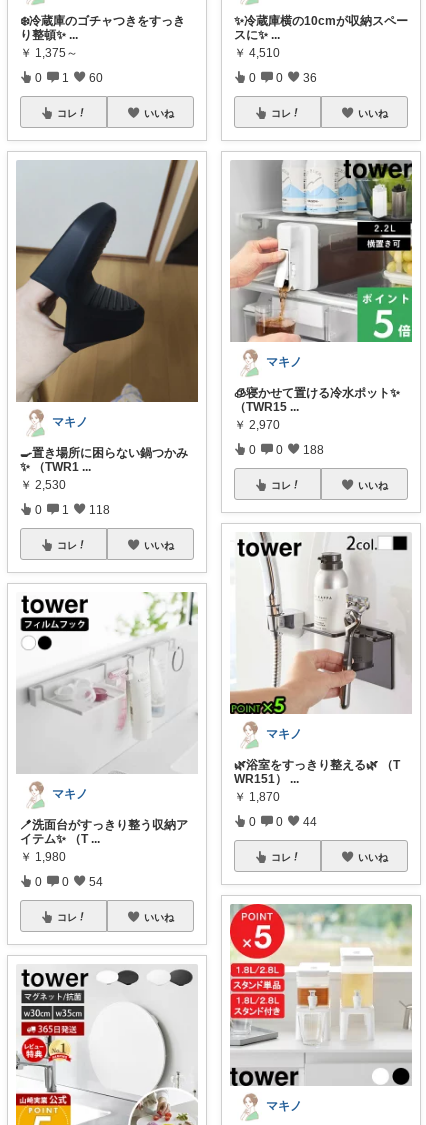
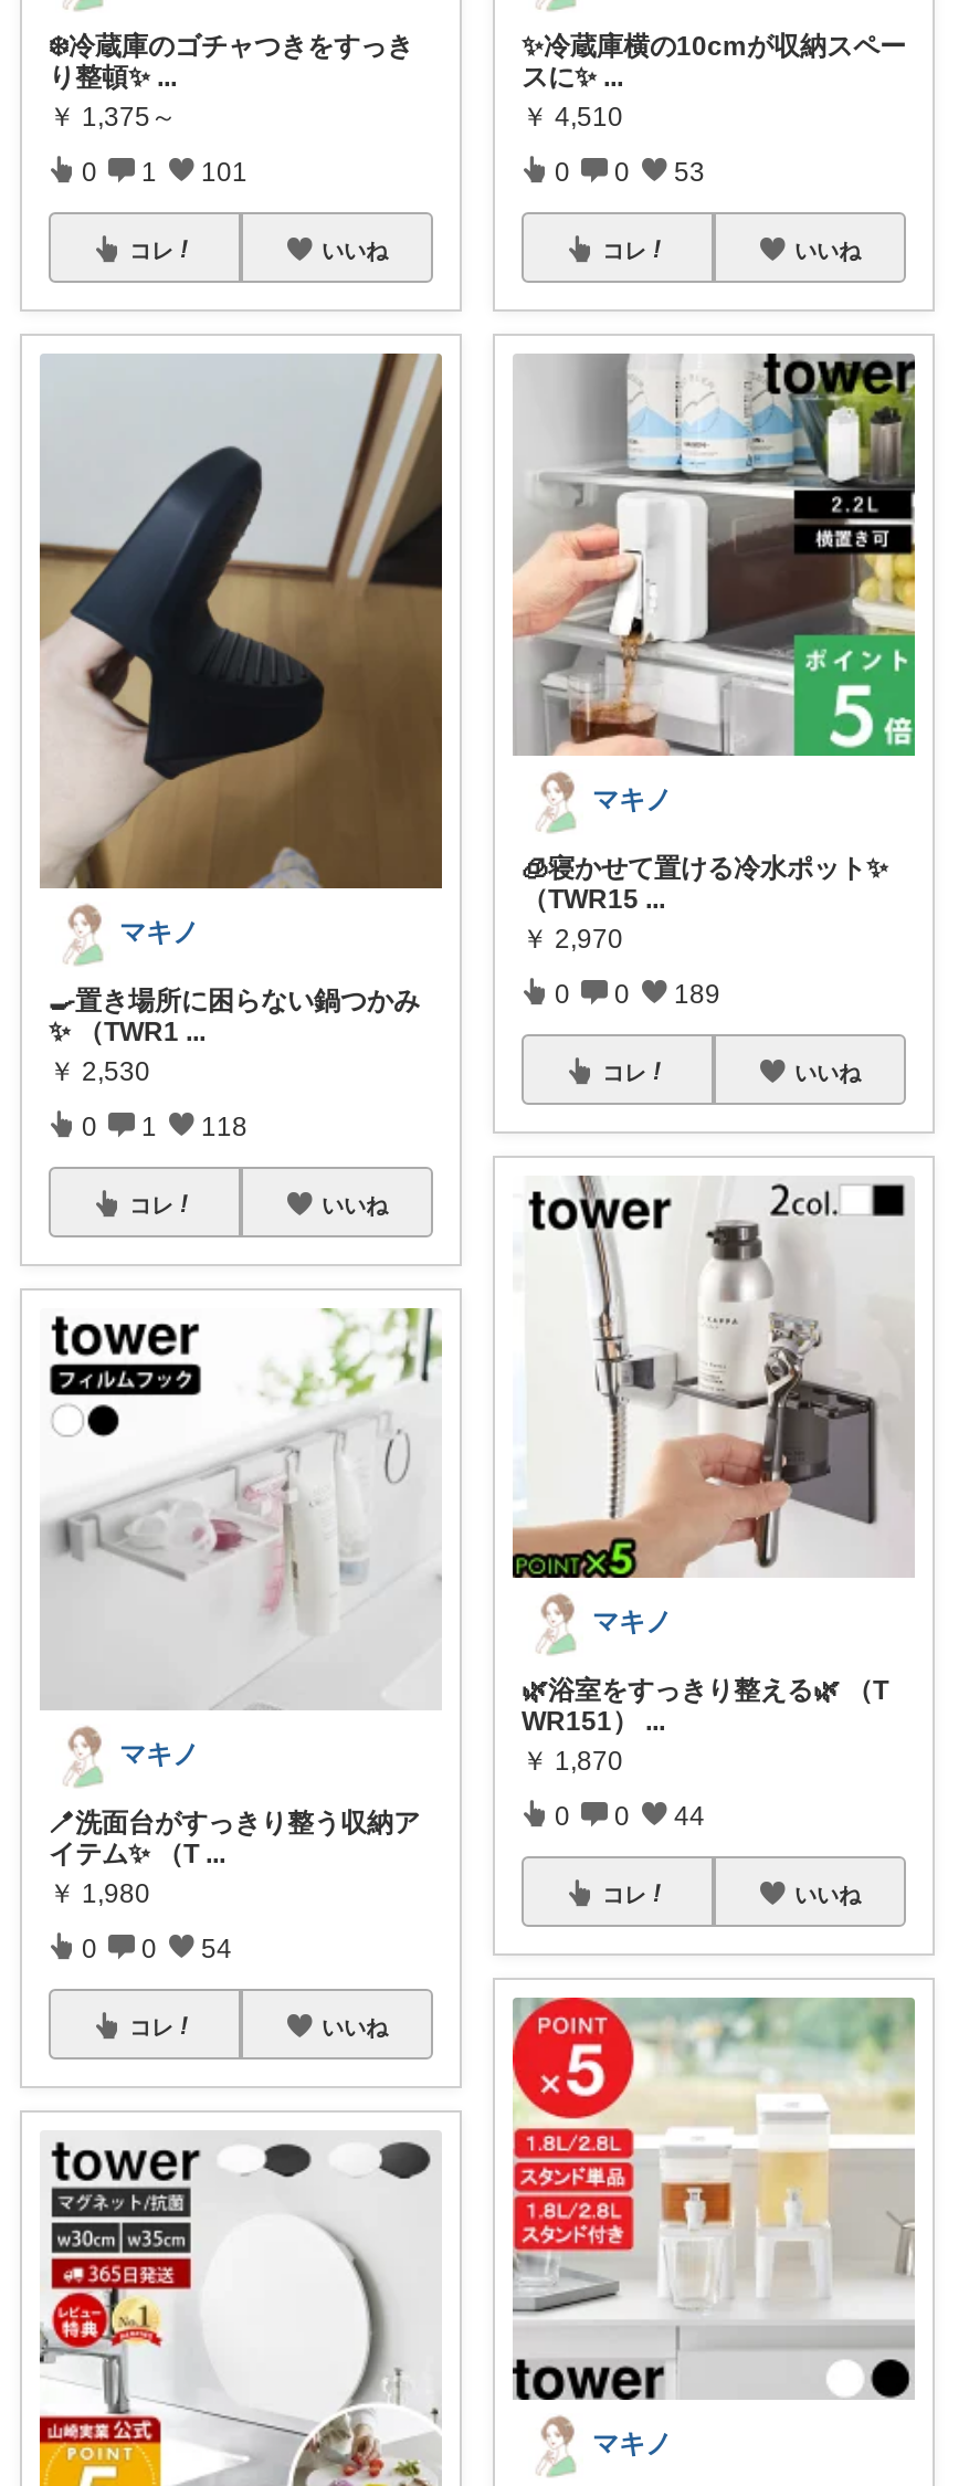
- 0 1 60
+ 0 1 101

- 0 0 36
+ 0 0 53

- 0 0 188
+ 0 0 189
